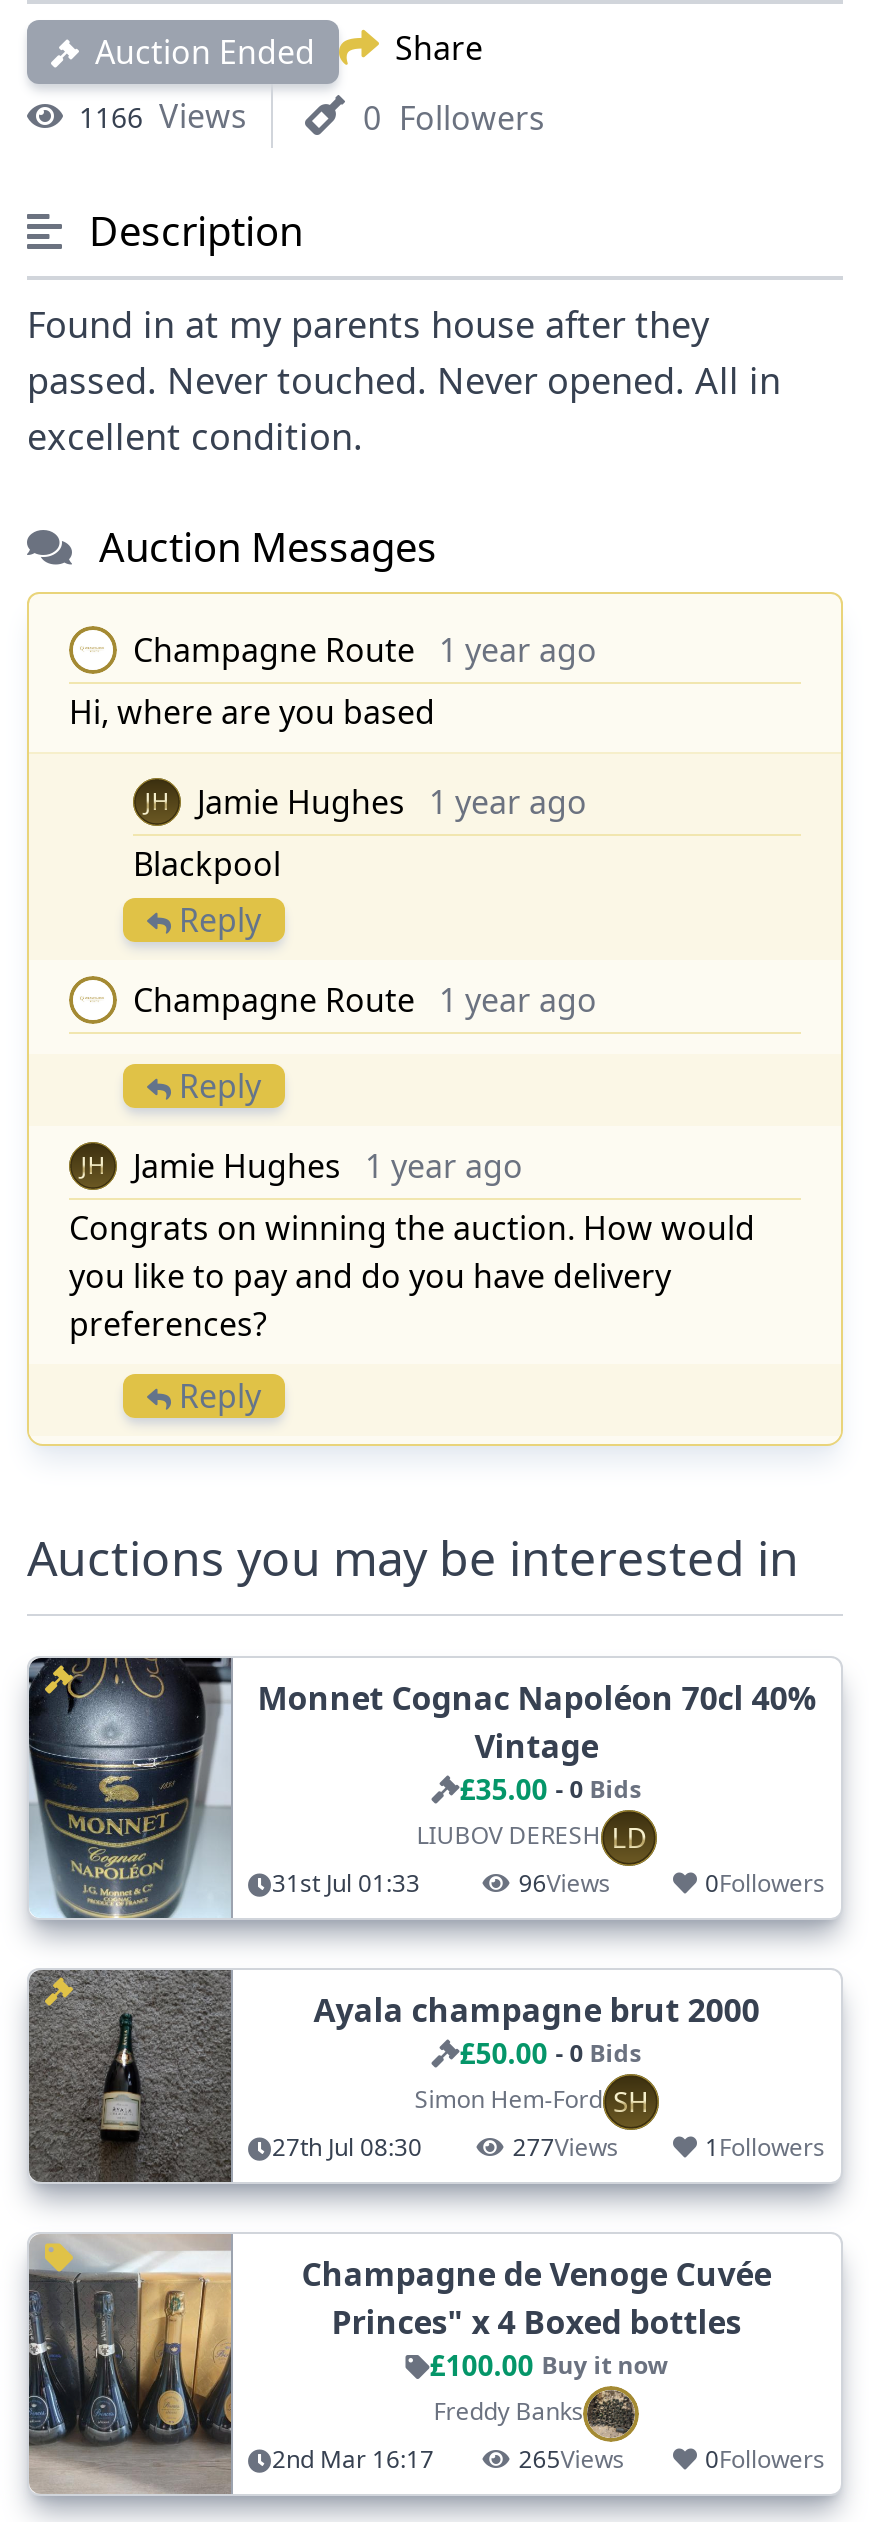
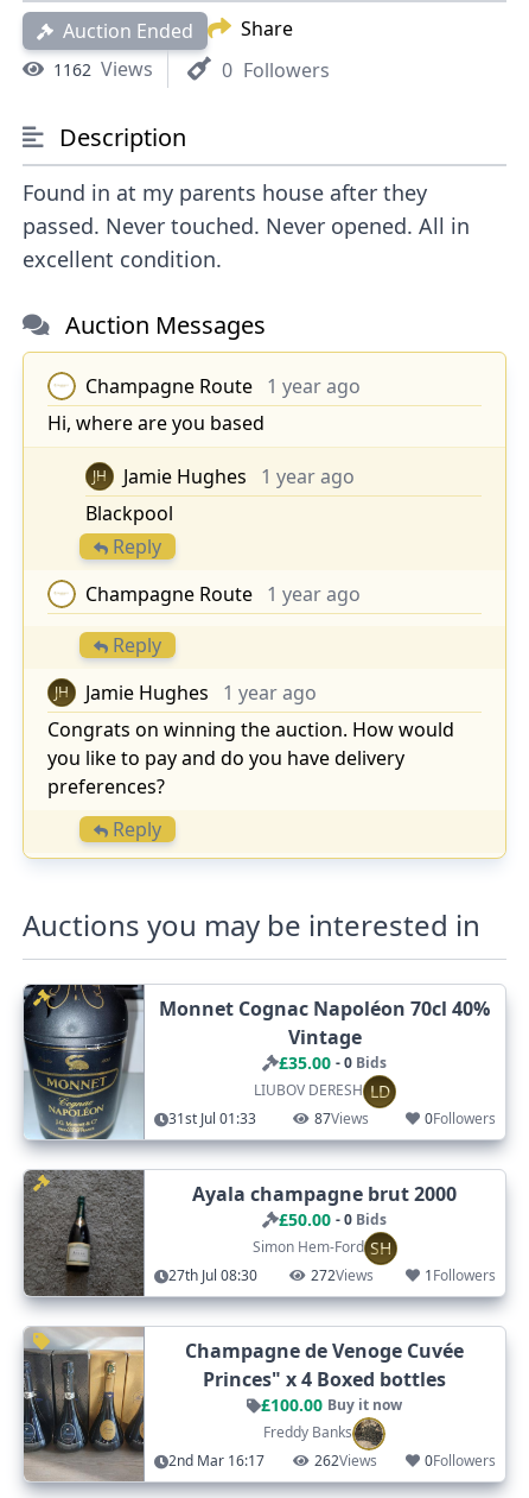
- 1166 Views
+ 1162 Views

- 96Views
+ 87Views

- 277Views
+ 272Views

- 265Views
+ 262Views
